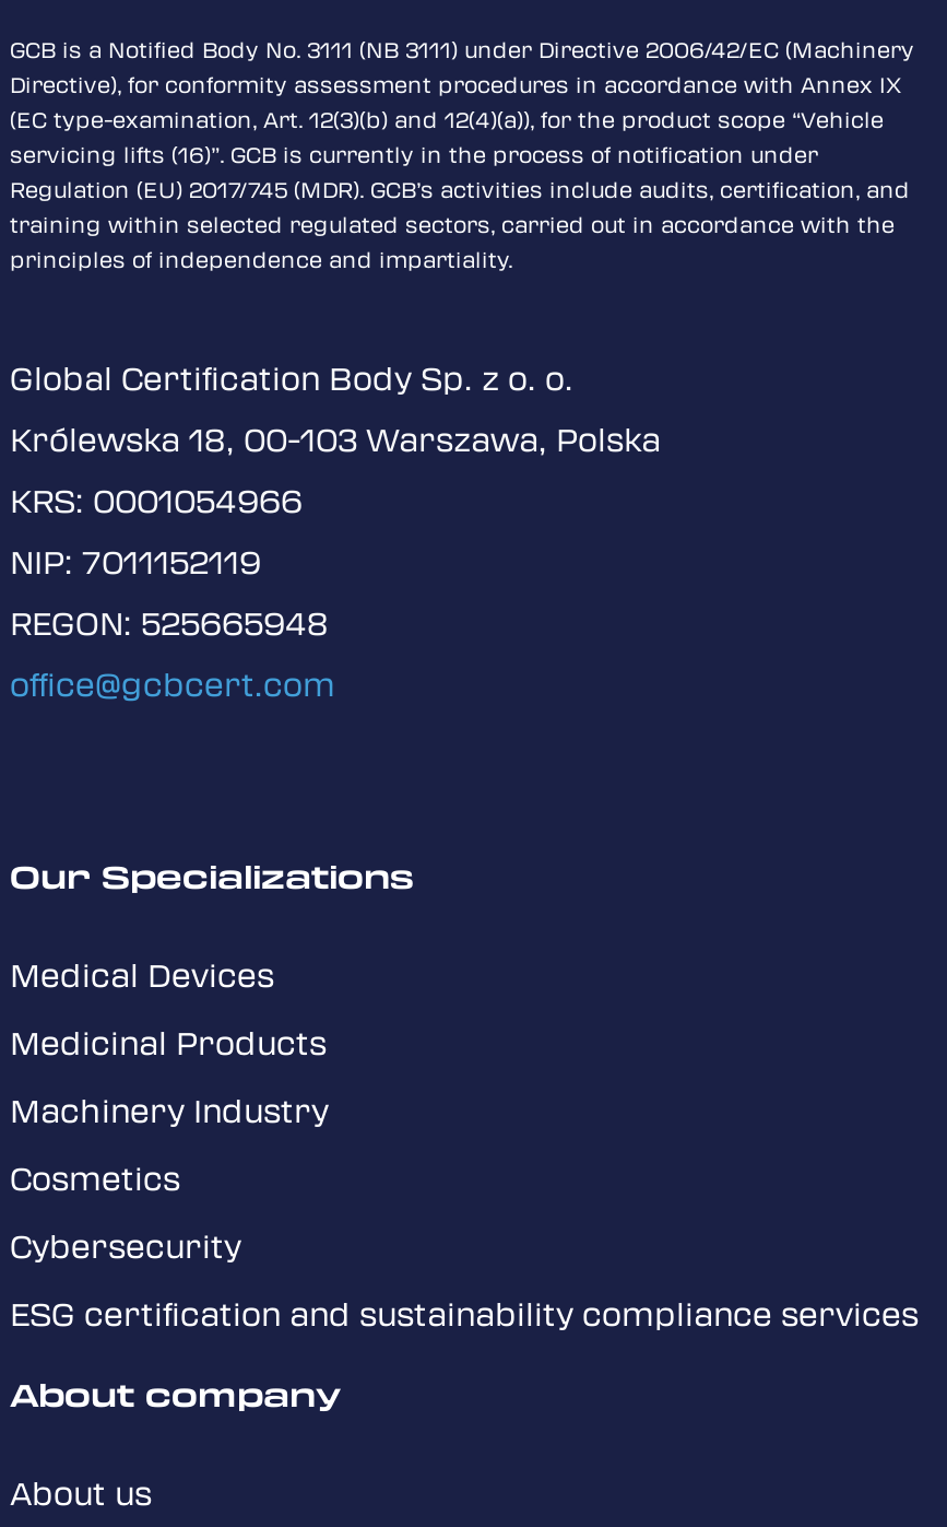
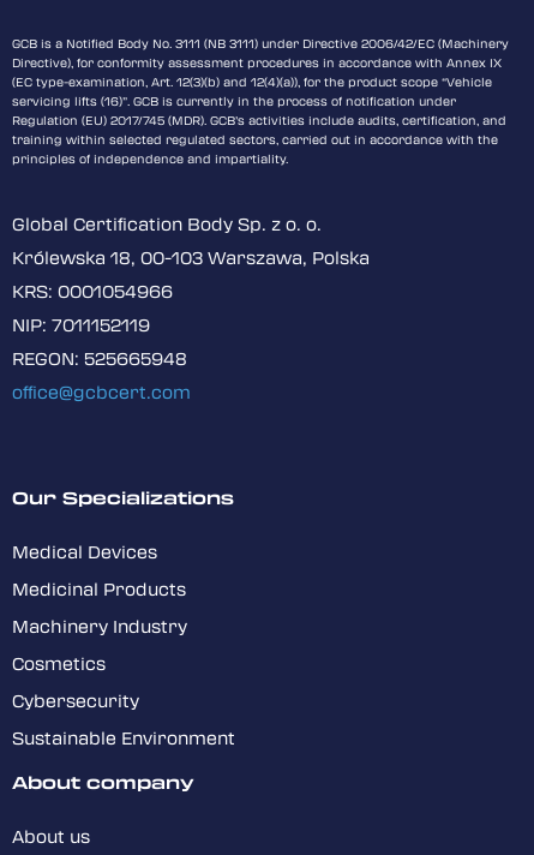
- ESG certification and sustainability compliance services
+ Sustainable Environment
